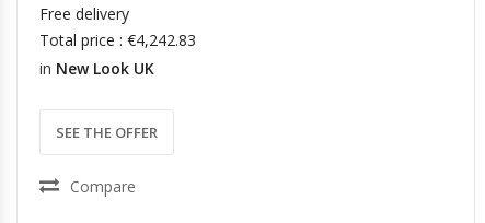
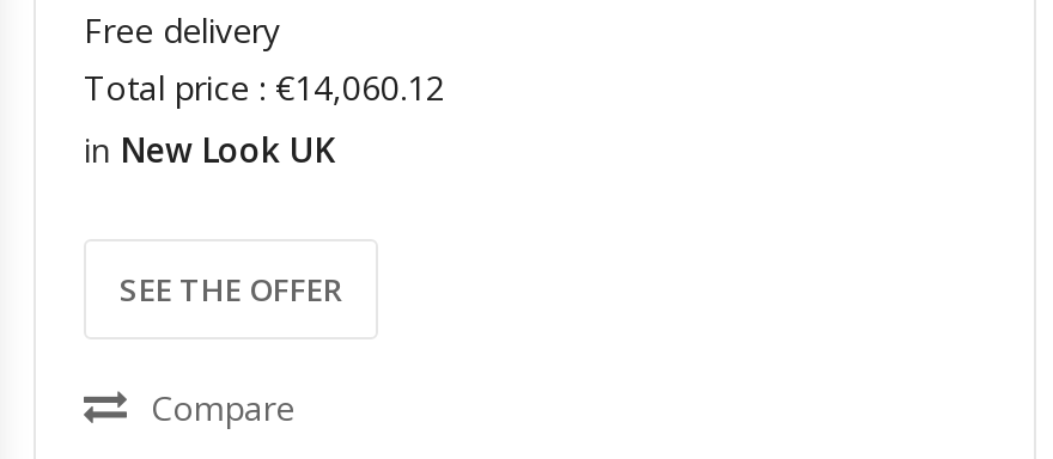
- Total price : €4,242.83
+ Total price : €14,060.12
